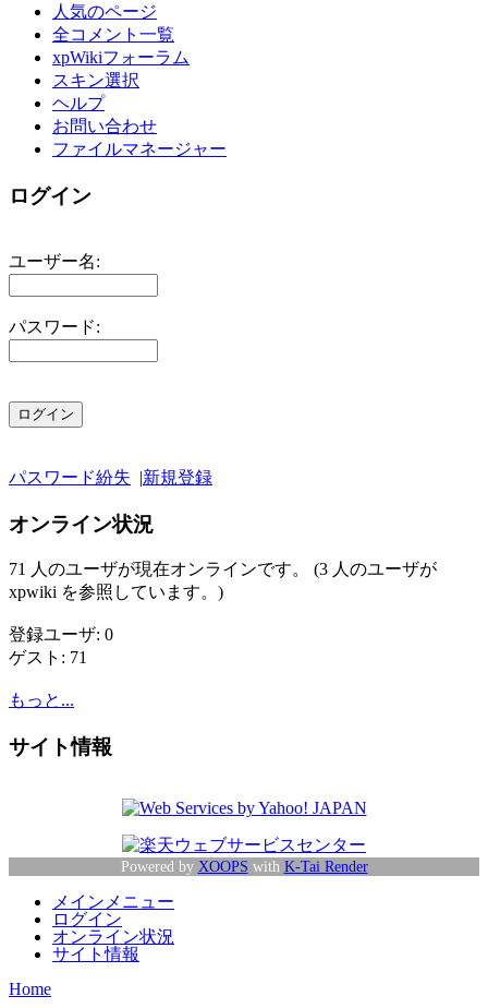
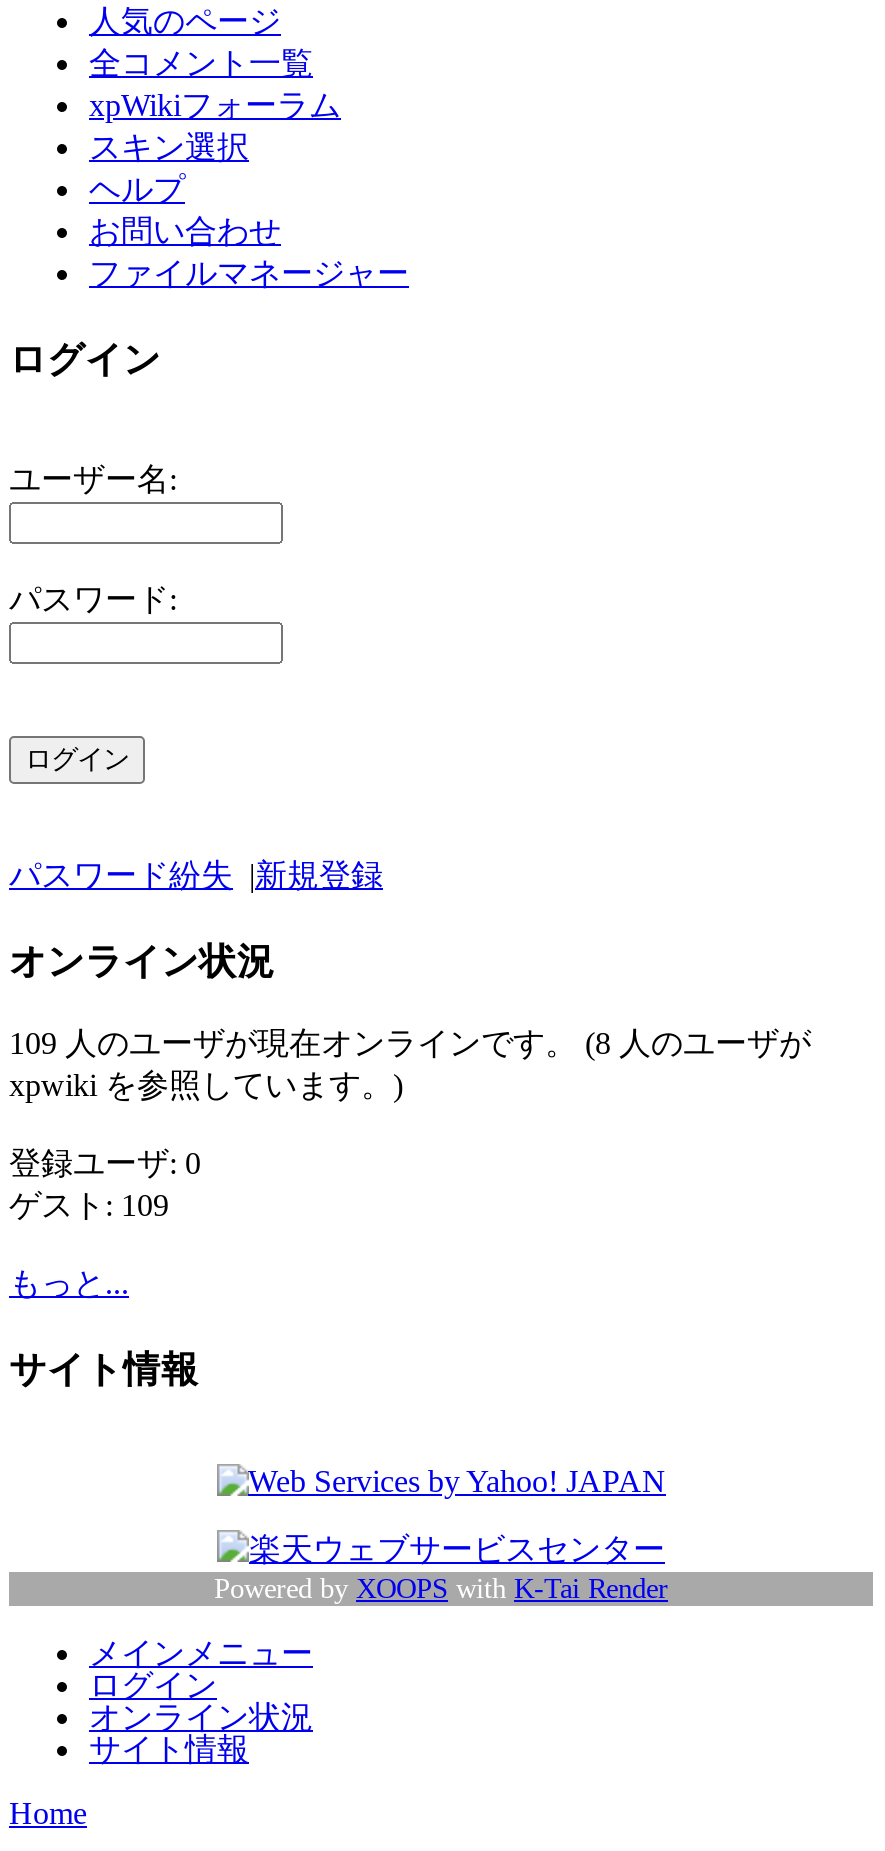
- 71 人のユーザが現在オンラインです。 (3 人のユーザが
+ 109 人のユーザが現在オンラインです。 (8 人のユーザが

- ゲスト: 71
+ ゲスト: 109
